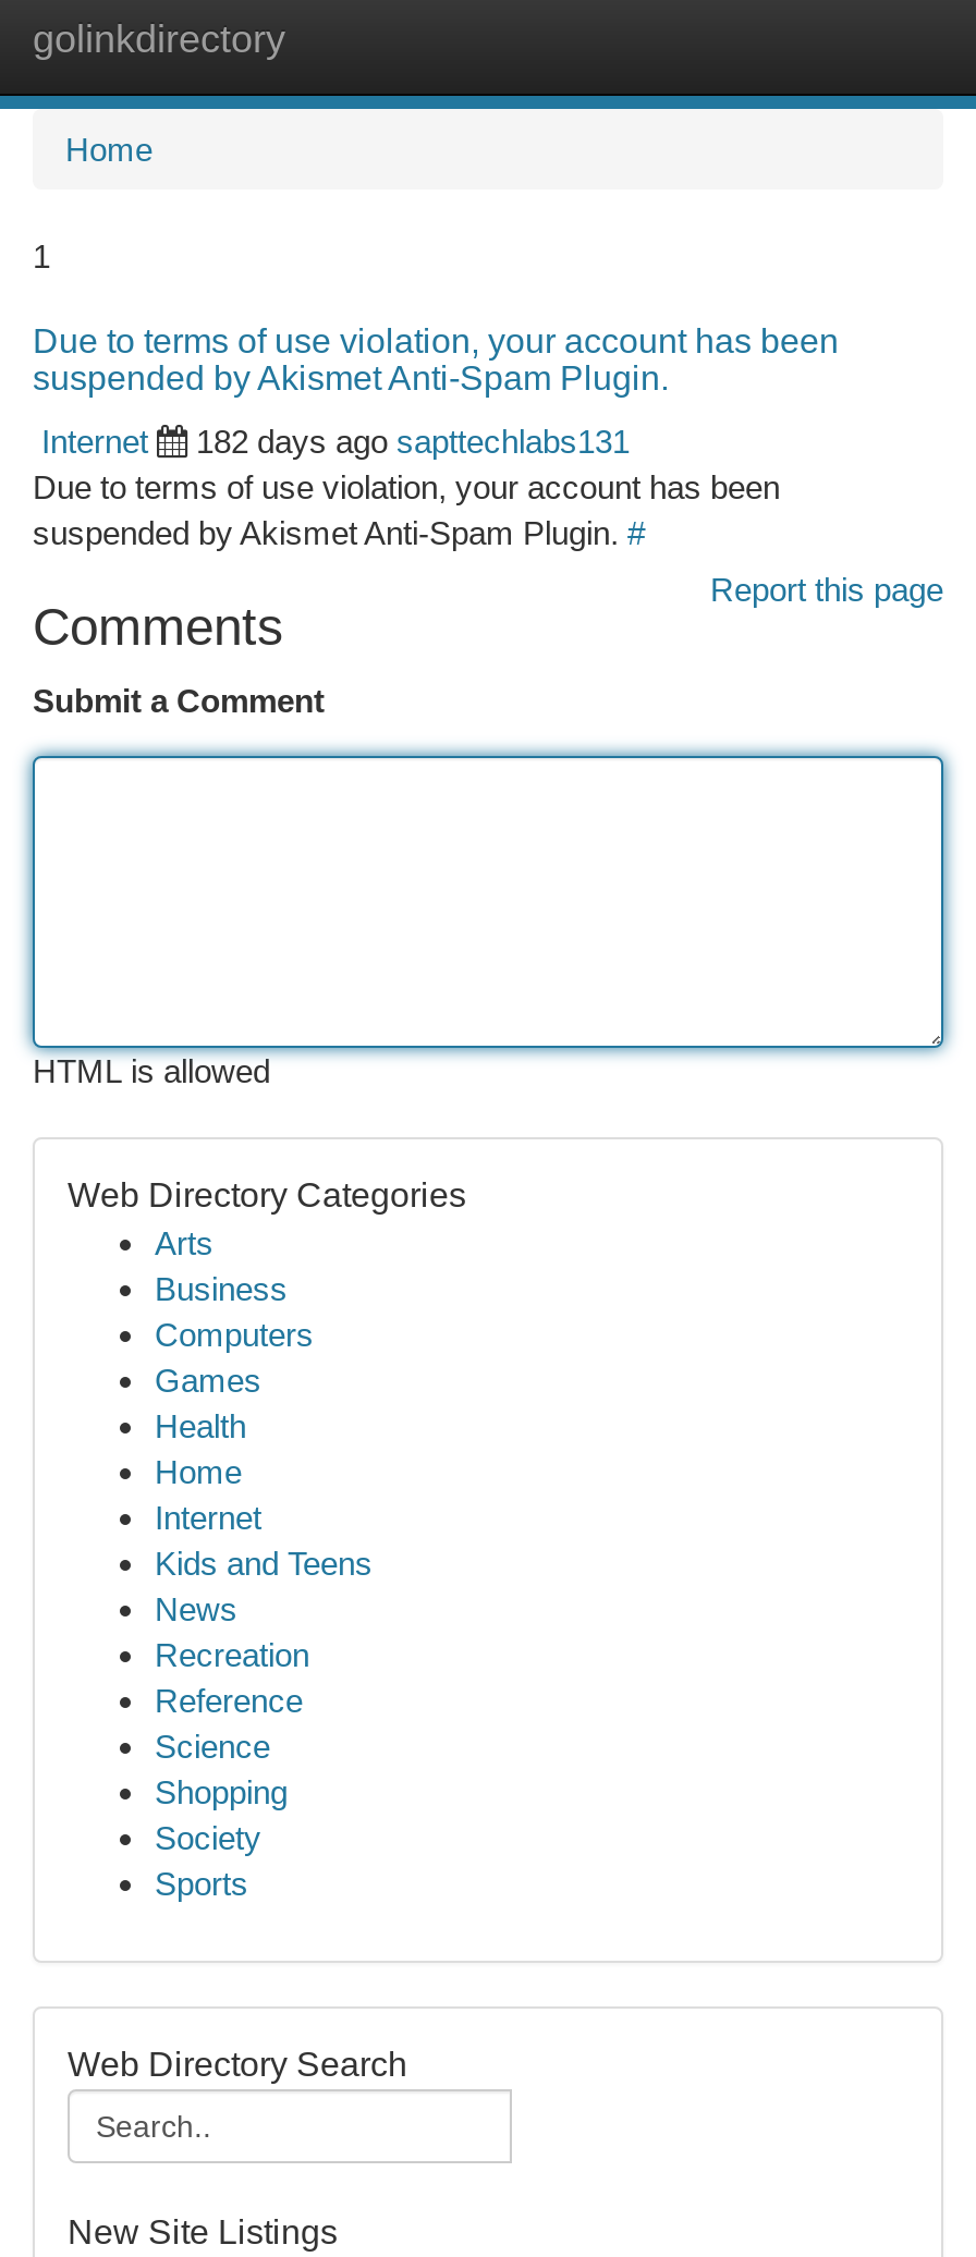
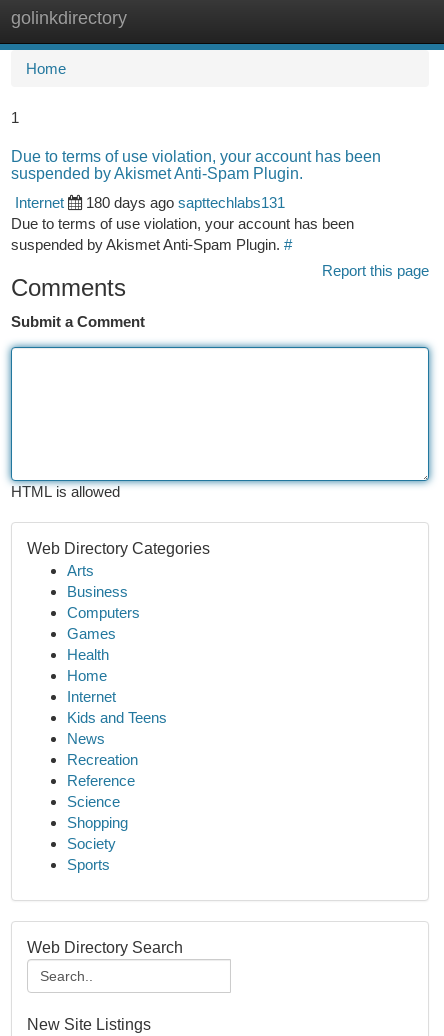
- 182 days ago sapttechlabs131
+ 180 days ago sapttechlabs131
